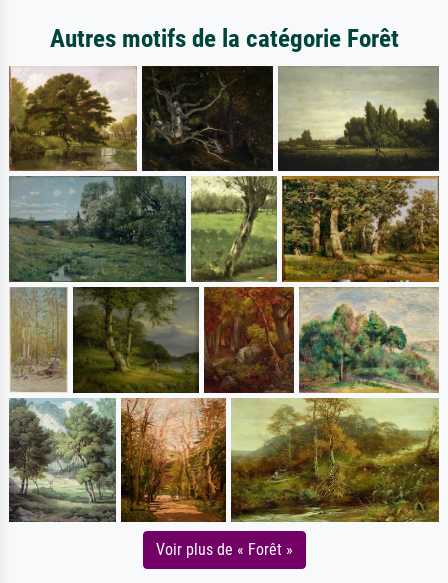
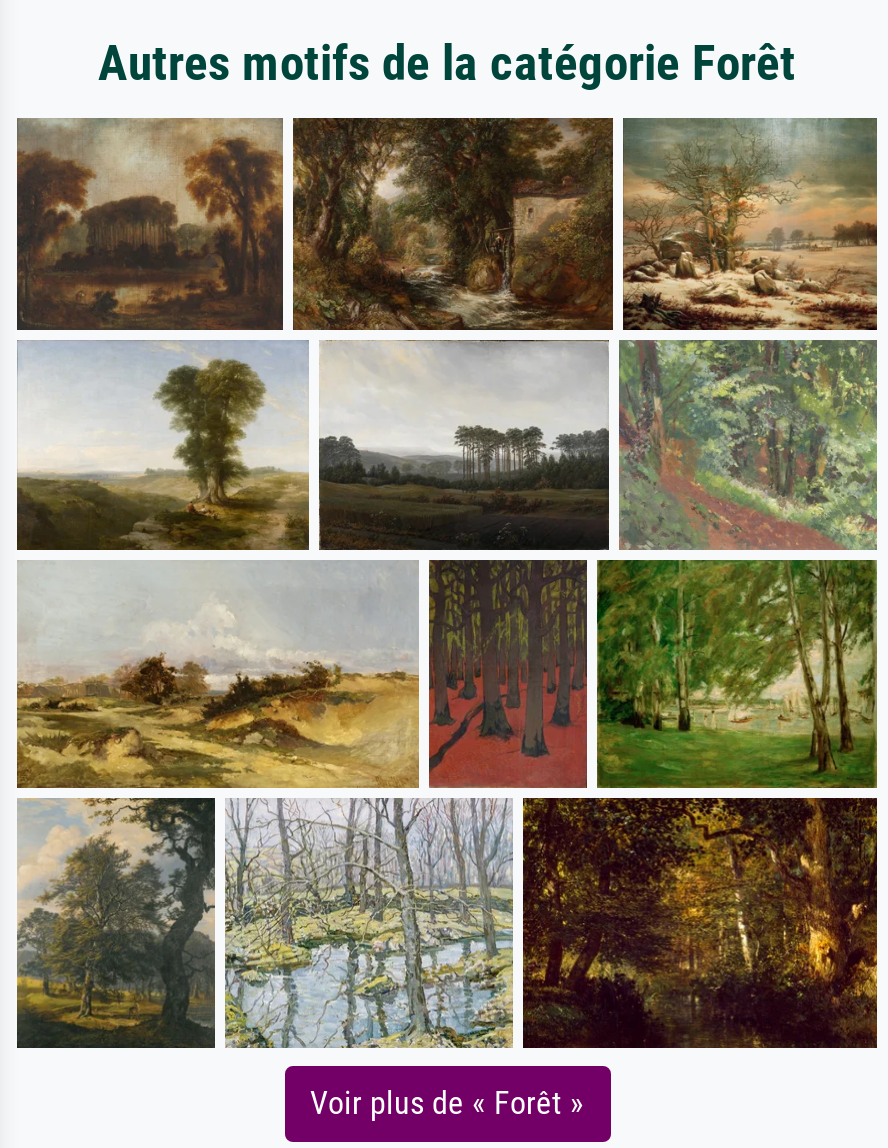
- [image]
+ [image]
